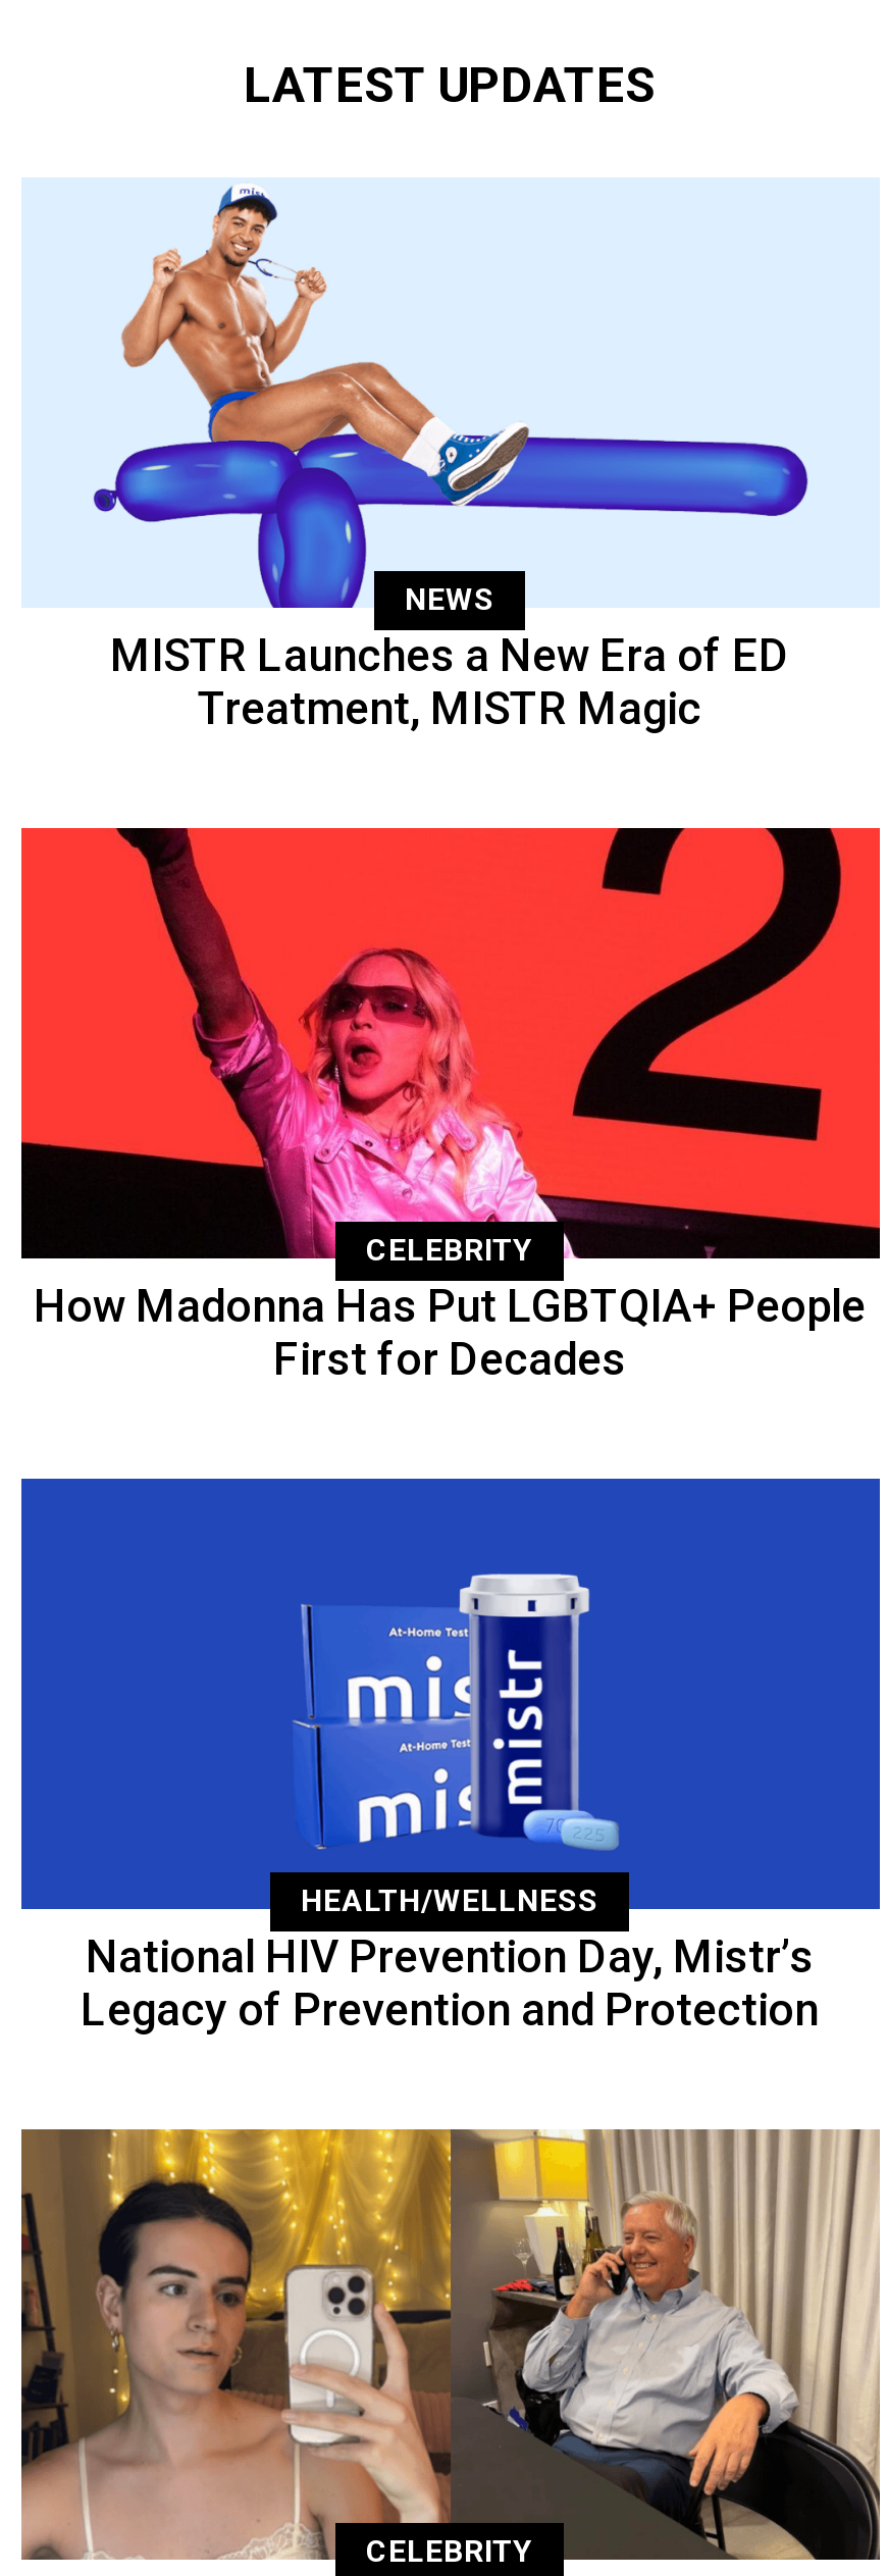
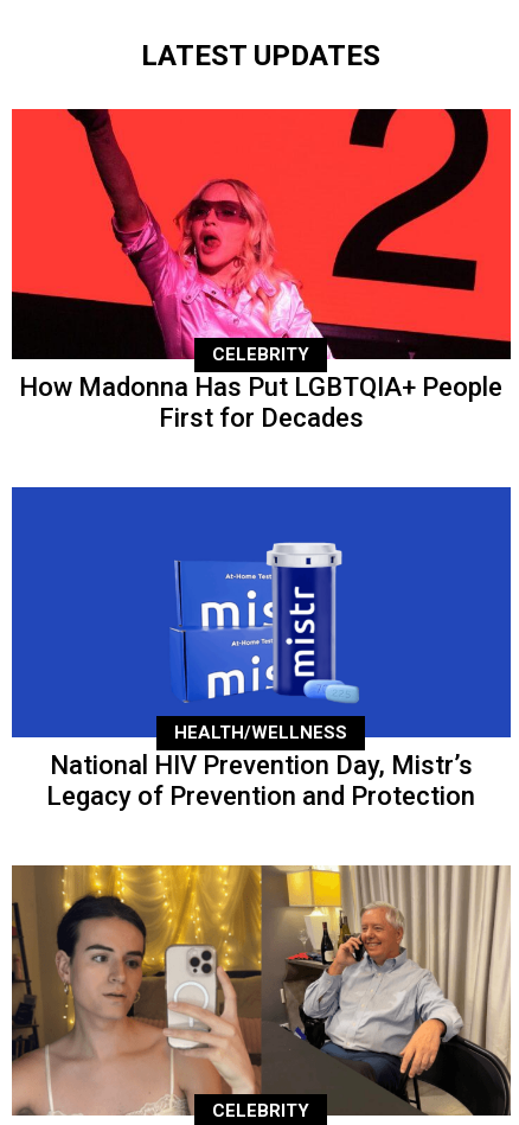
- [image]
- NEWS
- MISTR Launches a New Era of ED
- Treatment, MISTR Magic
